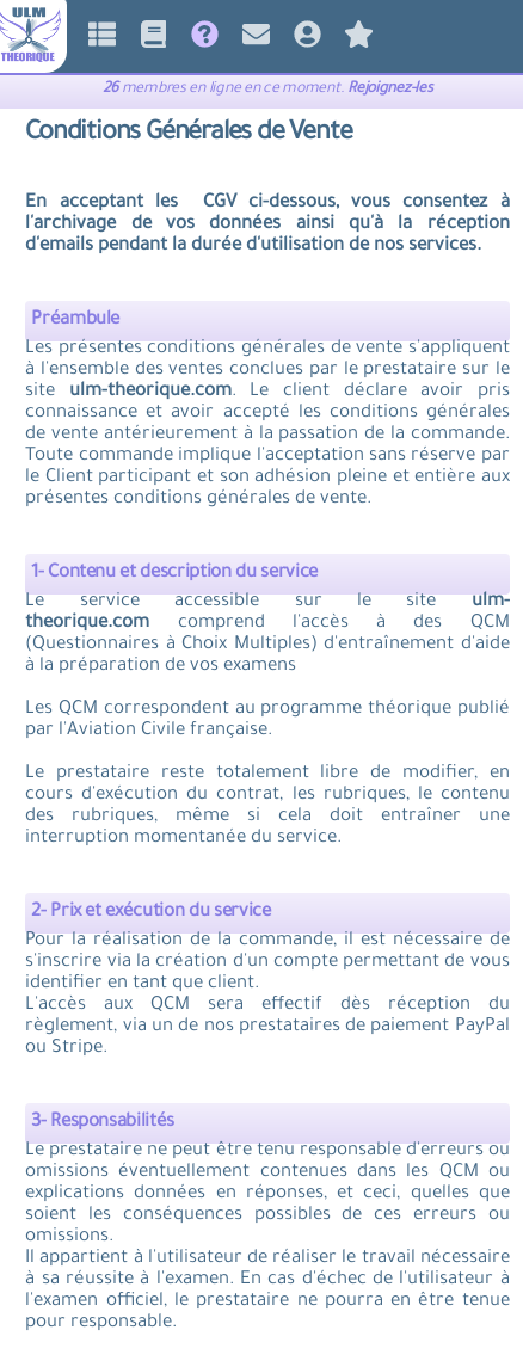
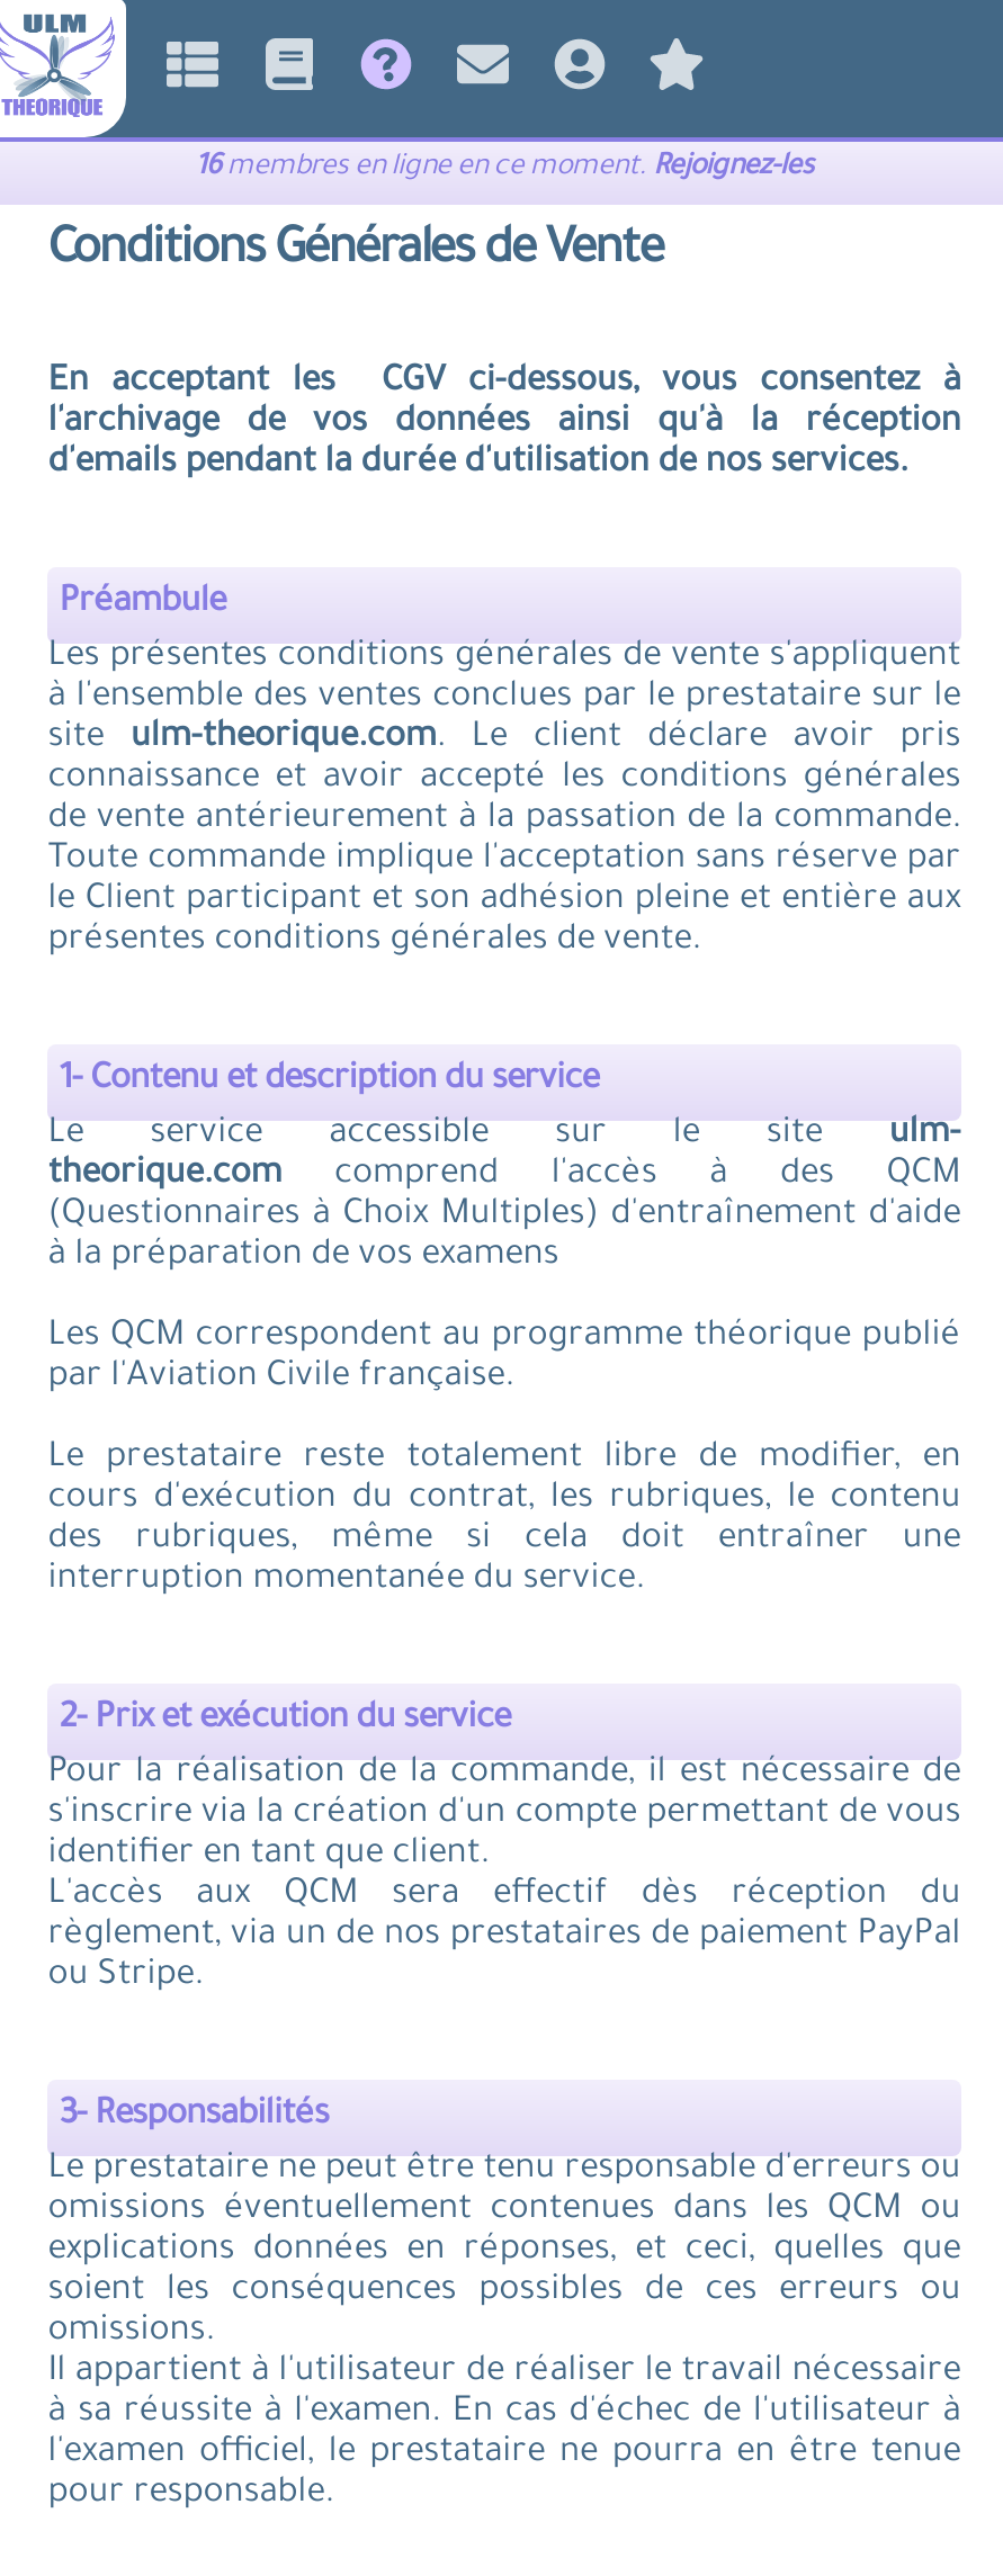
- 26membres en ligne en ce moment. Rejoignez-les
+ 16membres en ligne en ce moment. Rejoignez-les
